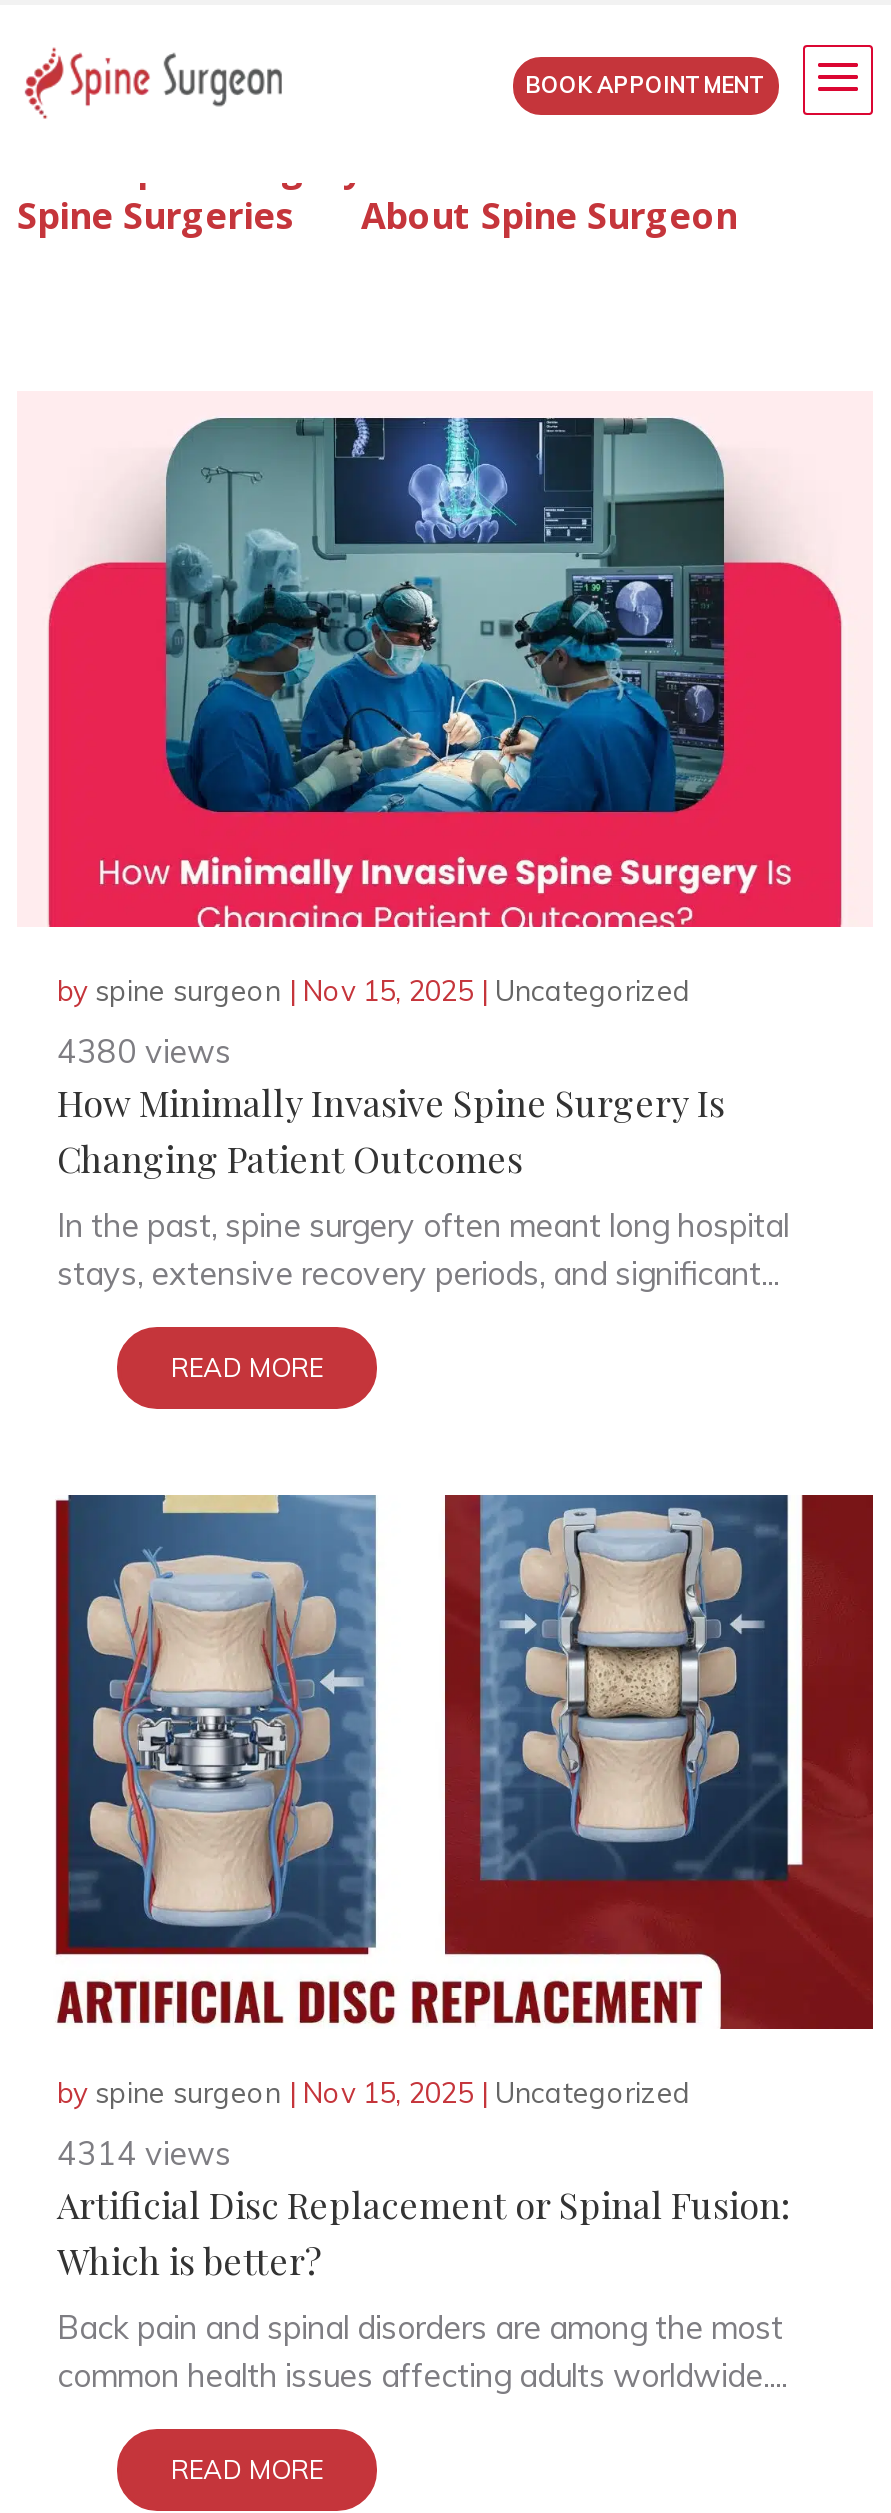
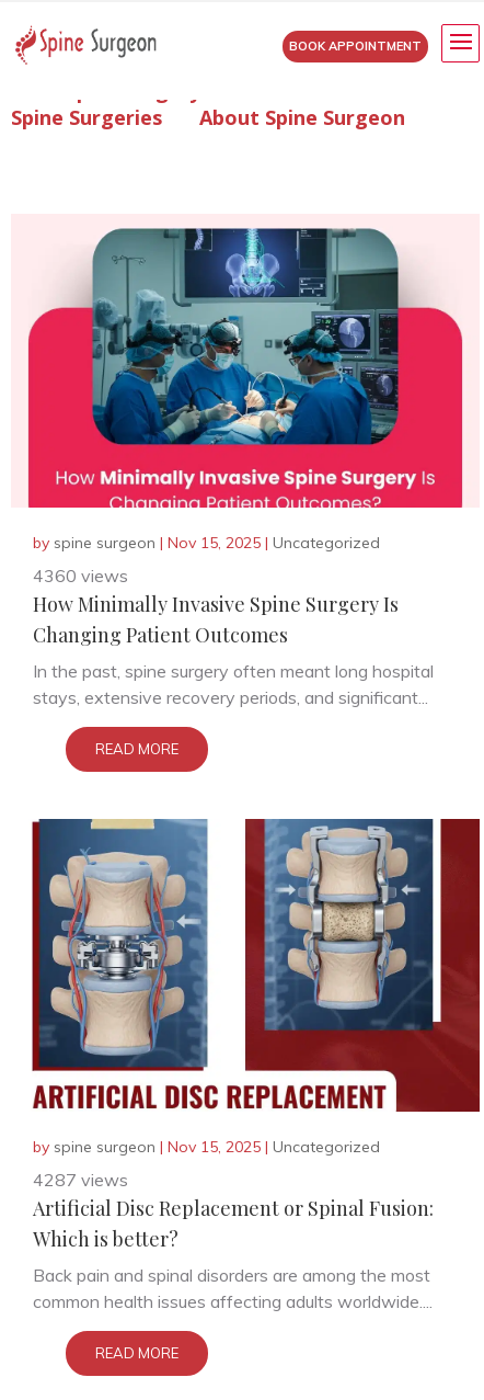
- 4380 views
+ 4360 views

- 4314 views
+ 4287 views
